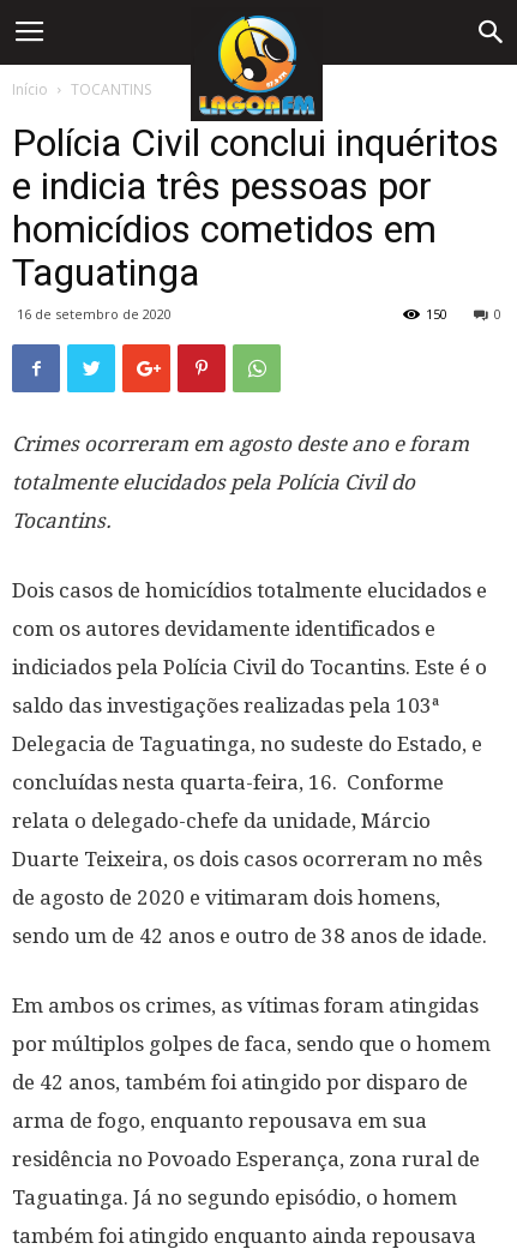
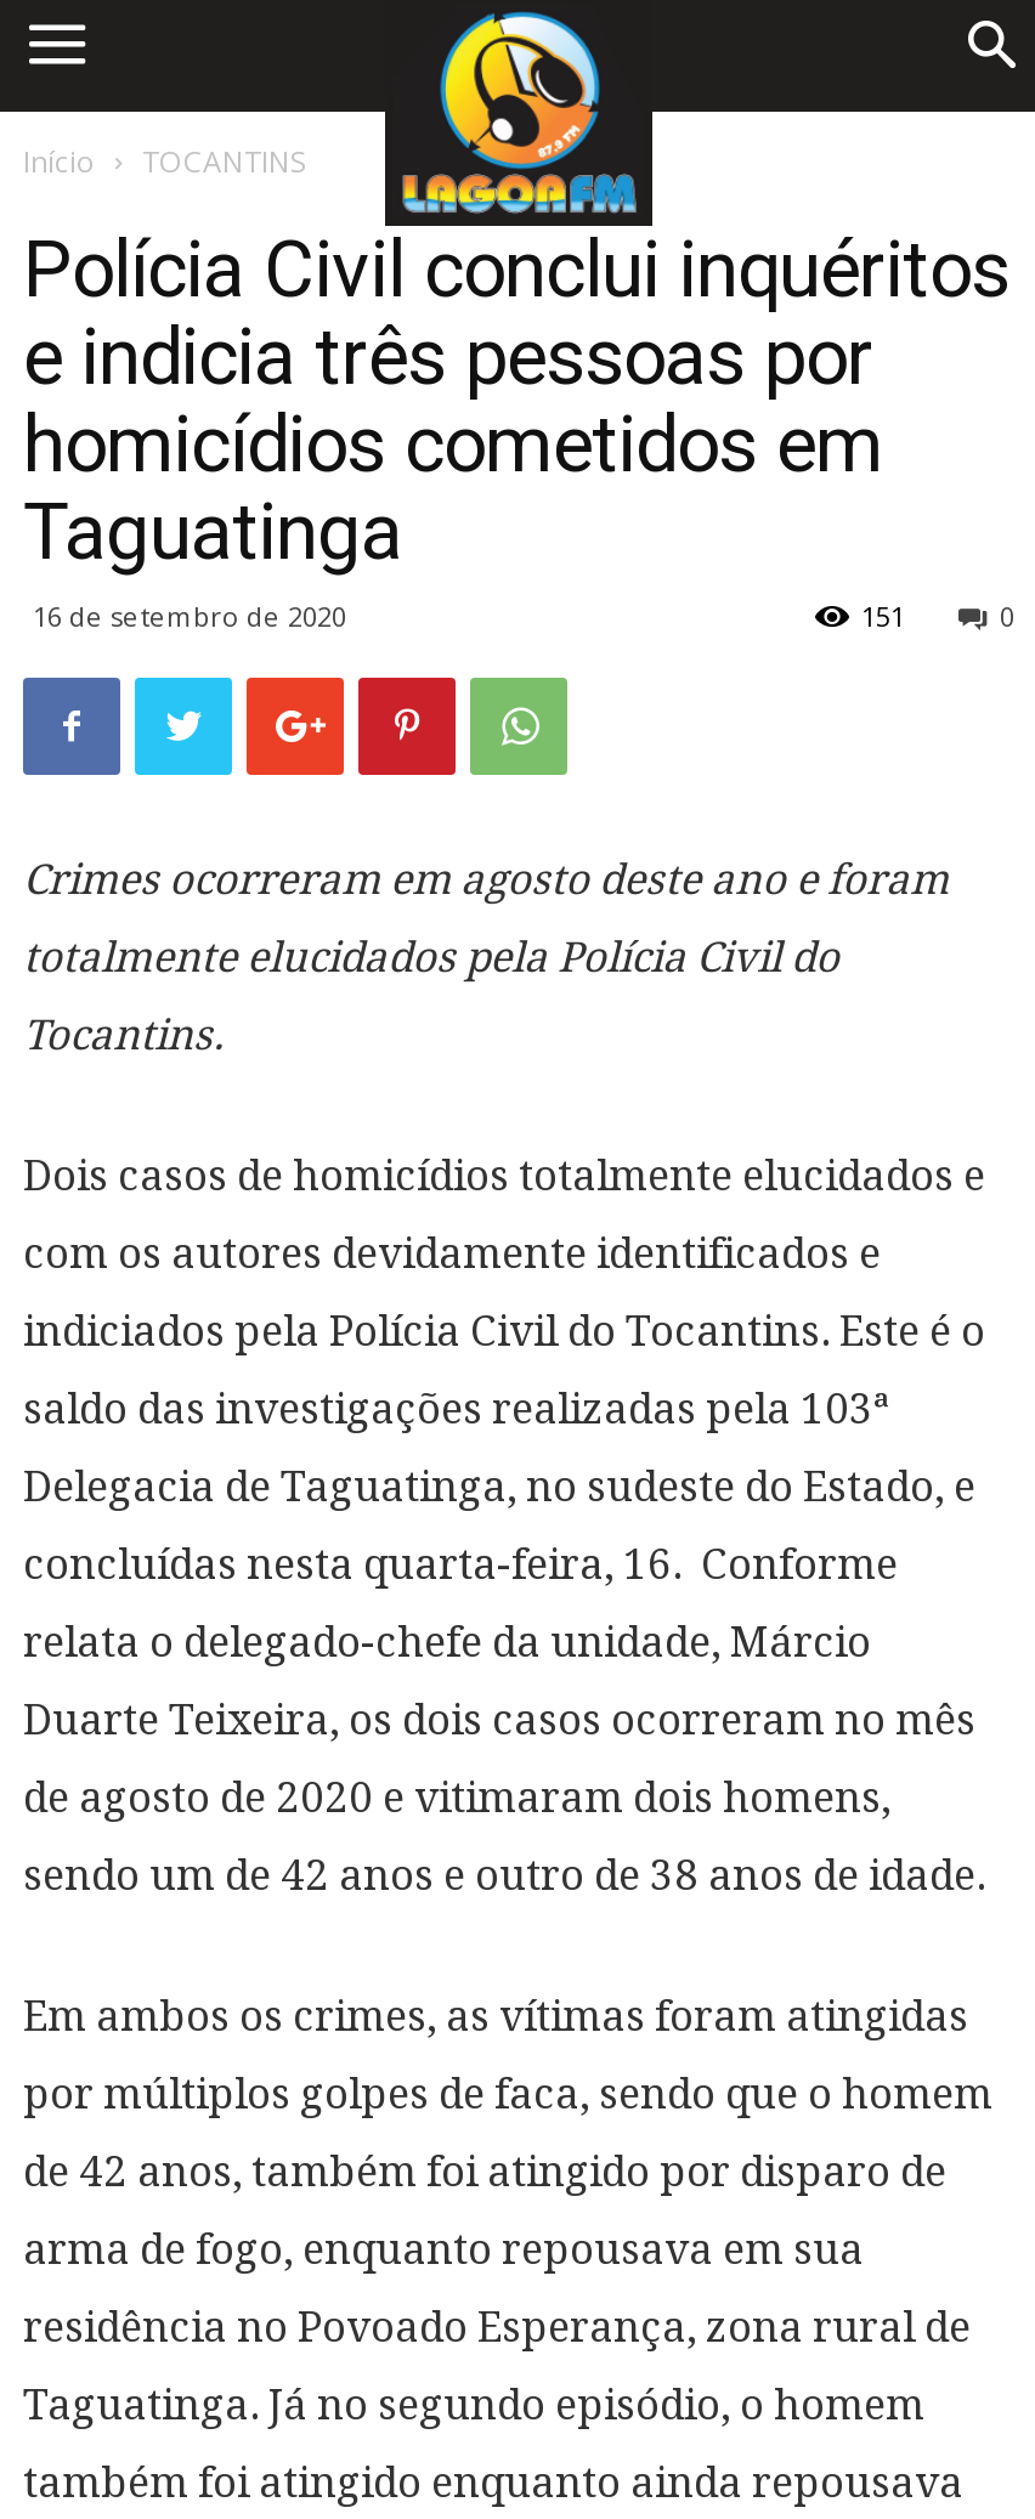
- 150
+ 151
